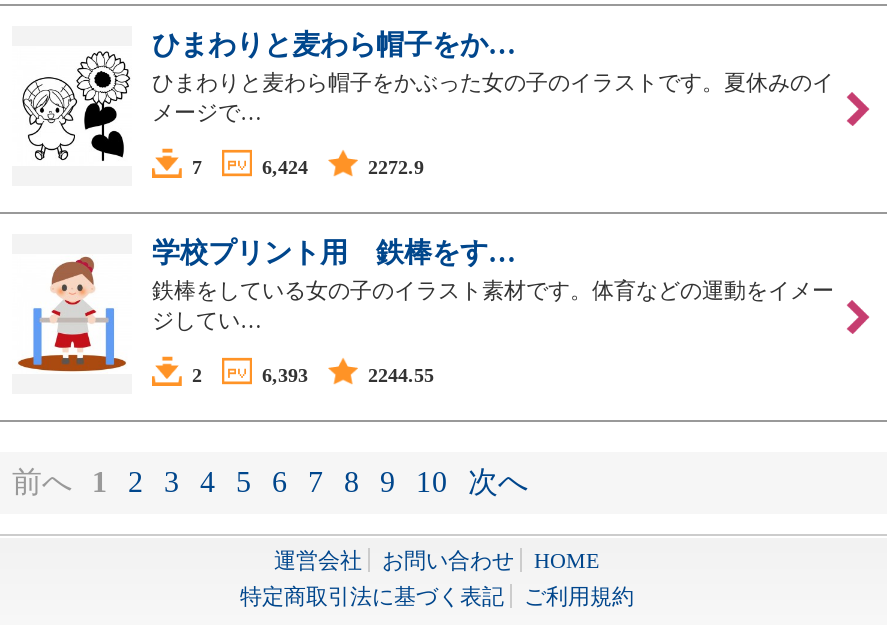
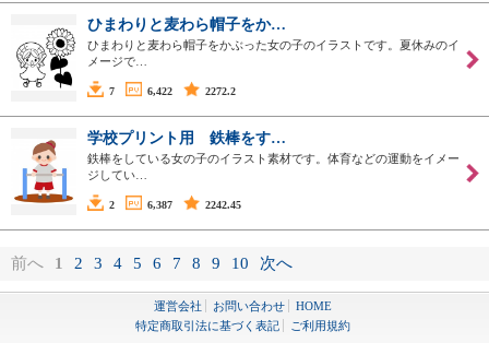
- 6,424
+ 6,422

- 2272.9
+ 2272.2

- 6,393
+ 6,387

- 2244.55
+ 2242.45
